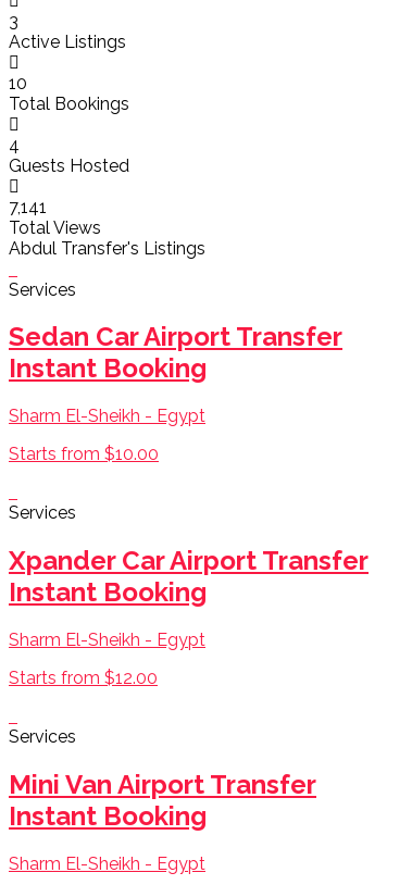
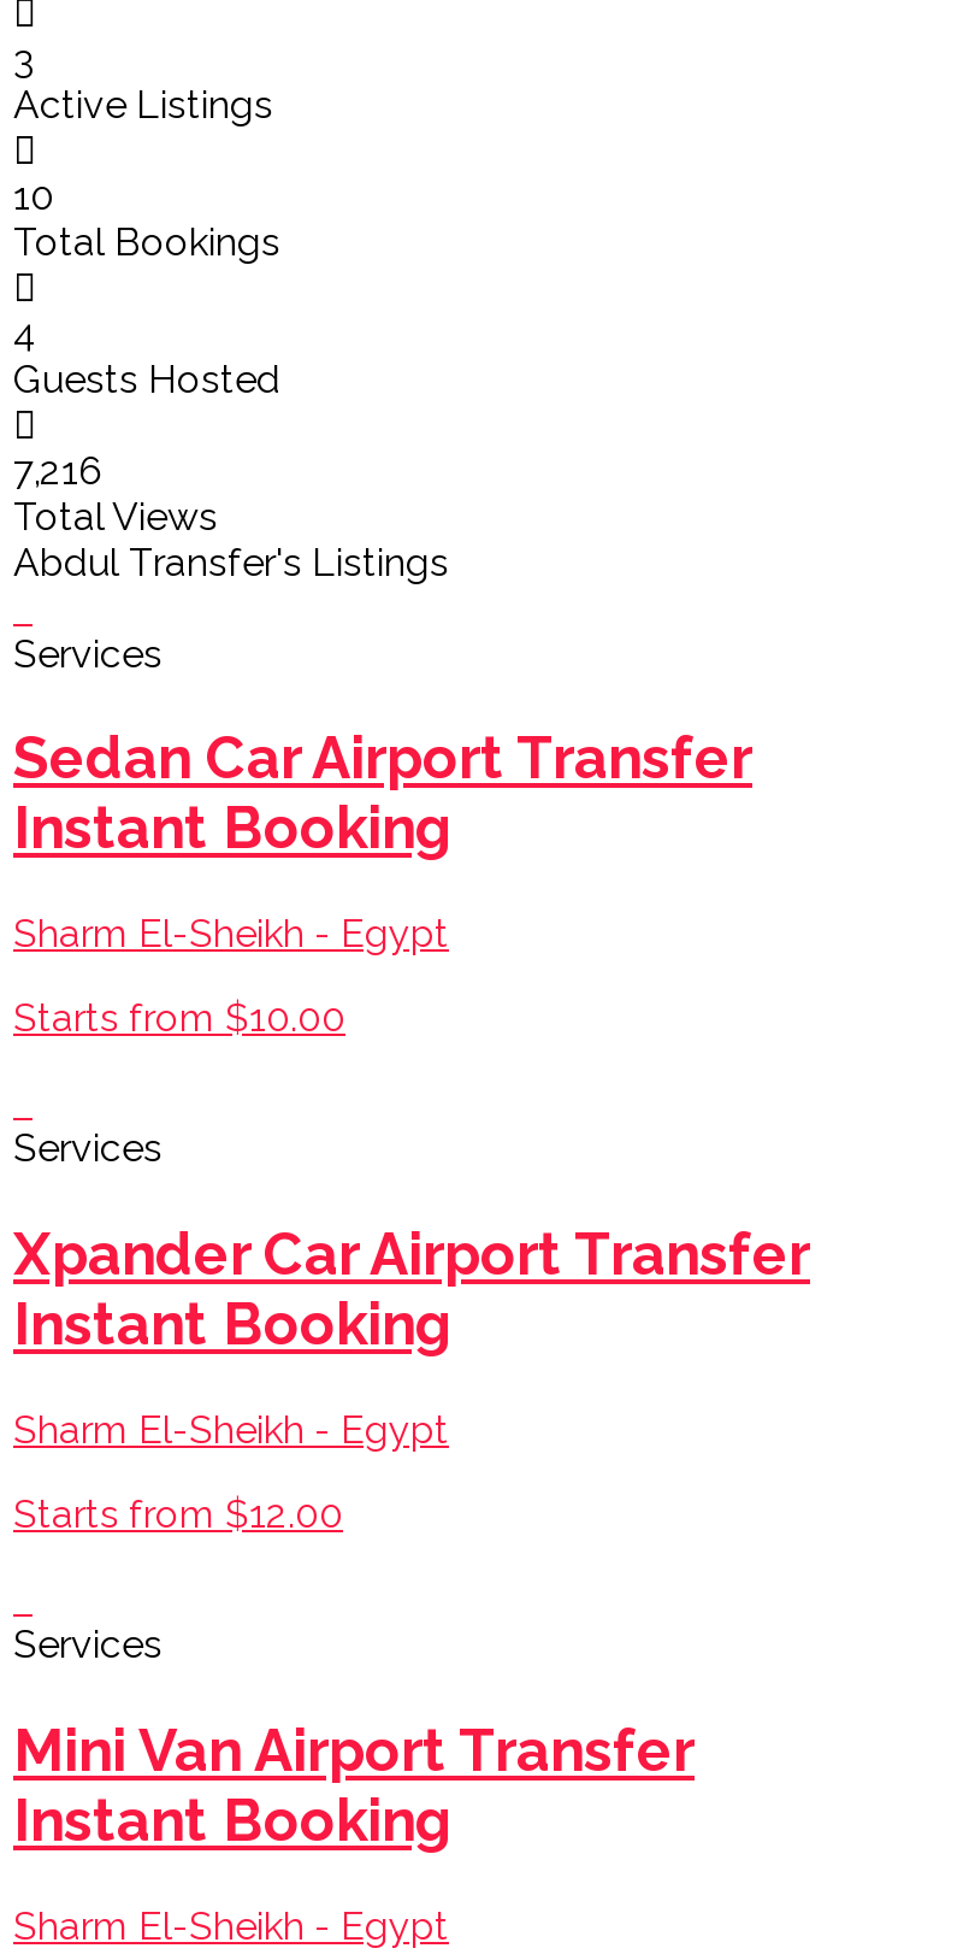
- 7,141
+ 7,216
